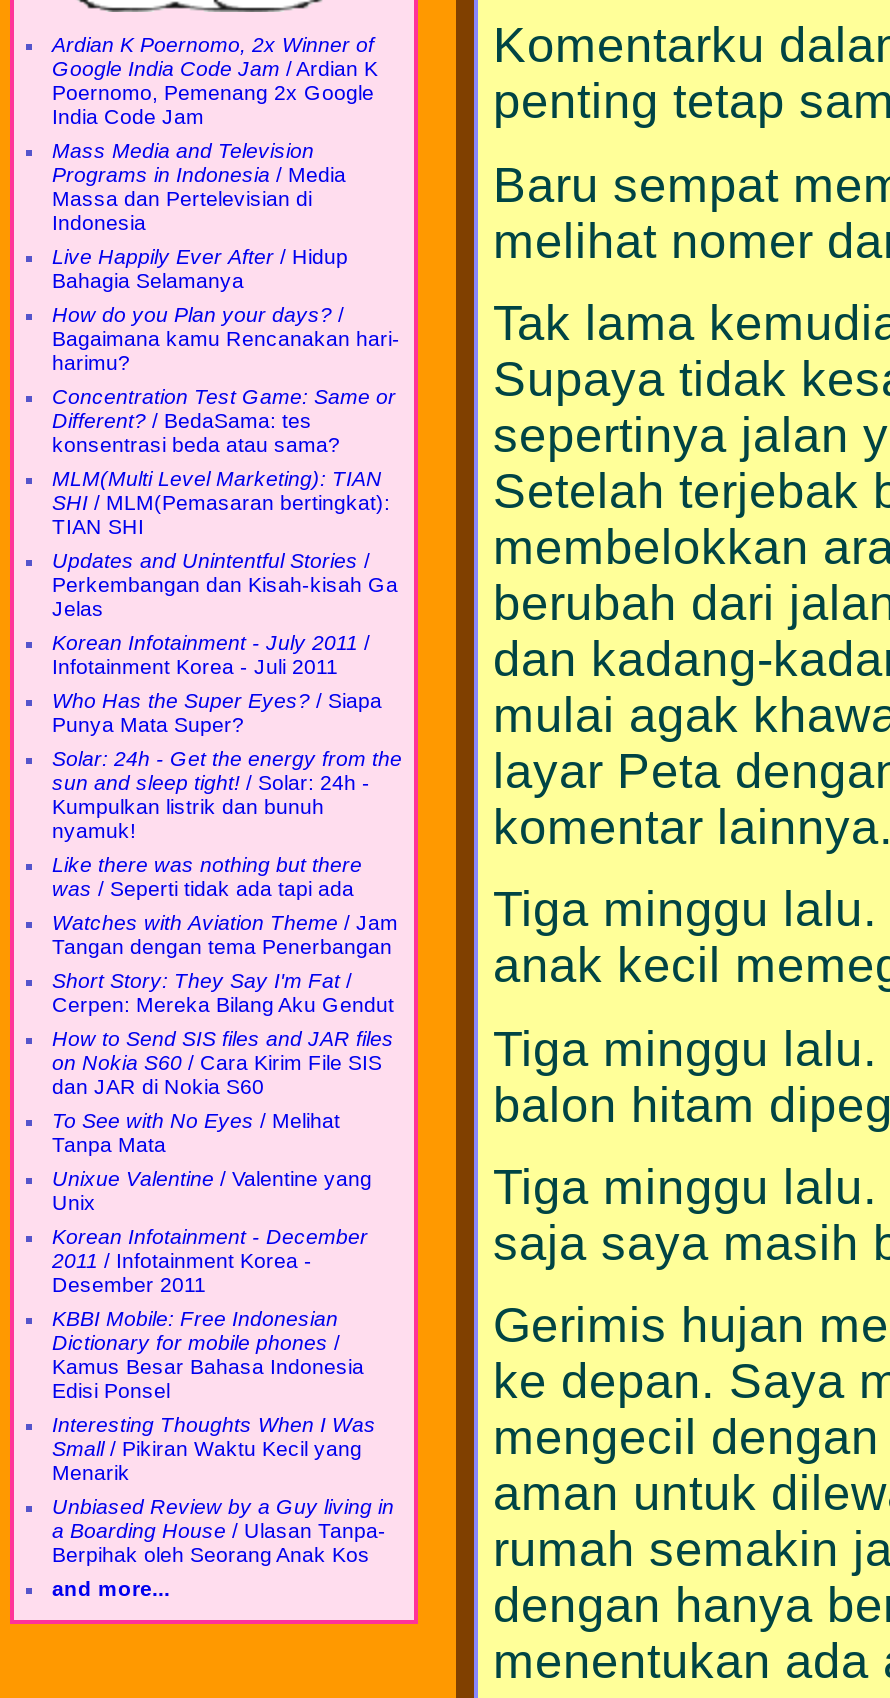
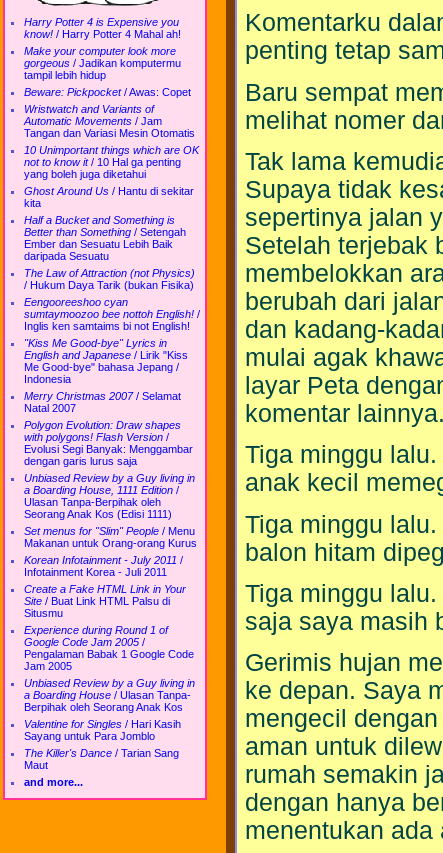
- Ardian K Poernomo, 2x Winner of
- Google India Code Jam / Ardian K
- Poernomo, Pemenang 2x Google
- India Code Jam
- Mass Media and Television
- Programs in Indonesia / Media
- Massa dan Pertelevisian di
+ Harry Potter 4 is Expensive you
+ know! / Harry Potter 4 Mahal ah!
+ Make your computer look more
+ gorgeous / Jadikan komputermu
+ tampil lebih hidup
+ Beware: Pickpocket /Awas: Copet
+ Wristwatch and Variants of
+ Automatic Movements / Jam
+ Tangan dan Variasi Mesin Otomatis
+ 10 Unimportant things which are OK
+ not to know it / 10 Hal ga penting
+ yang boleh juga diketahui
+ Ghost Around Us / Hantu di sekitar
+ kita
+ Half a Bucket and Something is
+ Better than Something / Setengah
+ Ember dan Sesuatu Lebih Baik
+ daripada Sesuatu
+ The Law of Attraction (not Physics)
+ / Hukum Daya Tarik (bukan Fisika)
+ Eengooreeshoo cyan
+ sumtaymoozoo bee nottoh English! /
+ Inglis ken samtaims bi not English!
+ "Kiss Me Good-bye" Lyrics in
+ English and Japanese/ Lirik "Kiss
+ Me Good-bye" bahasa Jepang /

moved down: Indonesia

- Live Happily Ever After / Hidup
- Bahagia Selamanya
- How do you Plan your days? /
- Bagaimana kamu Rencanakan hari-
- harimu?
- Concentration Test Game: Same or
- Different? / BedaSama: tes
- konsentrasi beda atau sama?
- MLM(Multi Level Marketing): TIAN
- SHI /MLM(Pemasaran bertingkat):
- TIAN SHI
- Updates and Unintentful Stories /
- Perkembangan dan Kisah-kisah Ga
- Jelas
+ Merry Christmas 2007 / Selamat
+ Natal 2007
+ Polygon Evolution: Draw shapes
+ with polygons! Flash Version/
+ Evolusi Segi Banyak: Menggambar
+ dengan garis lurus saja
+ Unbiased Review by a Guy living in
+ a Boarding House, 1111 Edition /
+ Ulasan Tanpa-Berpihak oleh
+ Seorang Anak Kos (Edisi 1111)
+ Set menus for "Slim" People / Menu
+ Makanan untuk Orang-orang Kurus

moved down: Korean Infotainment - July 2011 / | Infotainment Korea - Juli 2011

- Who Has the Super Eyes? / Siapa
- Punya Mata Super?
- Solar: 24h - Get the energy from the
- sun and sleep tight! / Solar: 24h -
- Kumpulkan listrik dan bunuh
- nyamuk!
- Like there was nothing but there
- was / Seperti tidak ada tapi ada
- Watches with Aviation Theme / Jam
- Tangan dengan tema Penerbangan
- Short Story: They Say I'm Fat /
- Cerpen: Mereka Bilang Aku Gendut
- How to Send SIS files and JAR files
- on Nokia S60 / Cara Kirim File SIS
- dan JAR di Nokia S60
- To See with No Eyes / Melihat
- Tanpa Mata
- Unixue Valentine / Valentine yang
- Unix
- Korean Infotainment - December
- 2011 / Infotainment Korea -
- Desember 2011
- KBBI Mobile: Free Indonesian
- Dictionary for mobile phones /
- Kamus Besar Bahasa Indonesia
- Edisi Ponsel
- Interesting Thoughts When I Was
- Small / Pikiran Waktu Kecil yang
- Menarik
+ Create a Fake HTML Link in Your
+ Site / Buat Link HTML Palsu di
+ Situsmu
+ Experience during Round 1 of
+ Google Code Jam 2005 /
+ Pengalaman Babak 1 Google Code
+ Jam 2005

+ Valentine for Singles / Hari Kasih
+ Sayang untuk Para Jomblo
+ The Killer's Dance / Tarian Sang
+ Maut

moved up: Unbiased Review by a Guy living in | a Boarding House /Ulasan Tanpa- | Berpihak oleh Seorang Anak Kos
